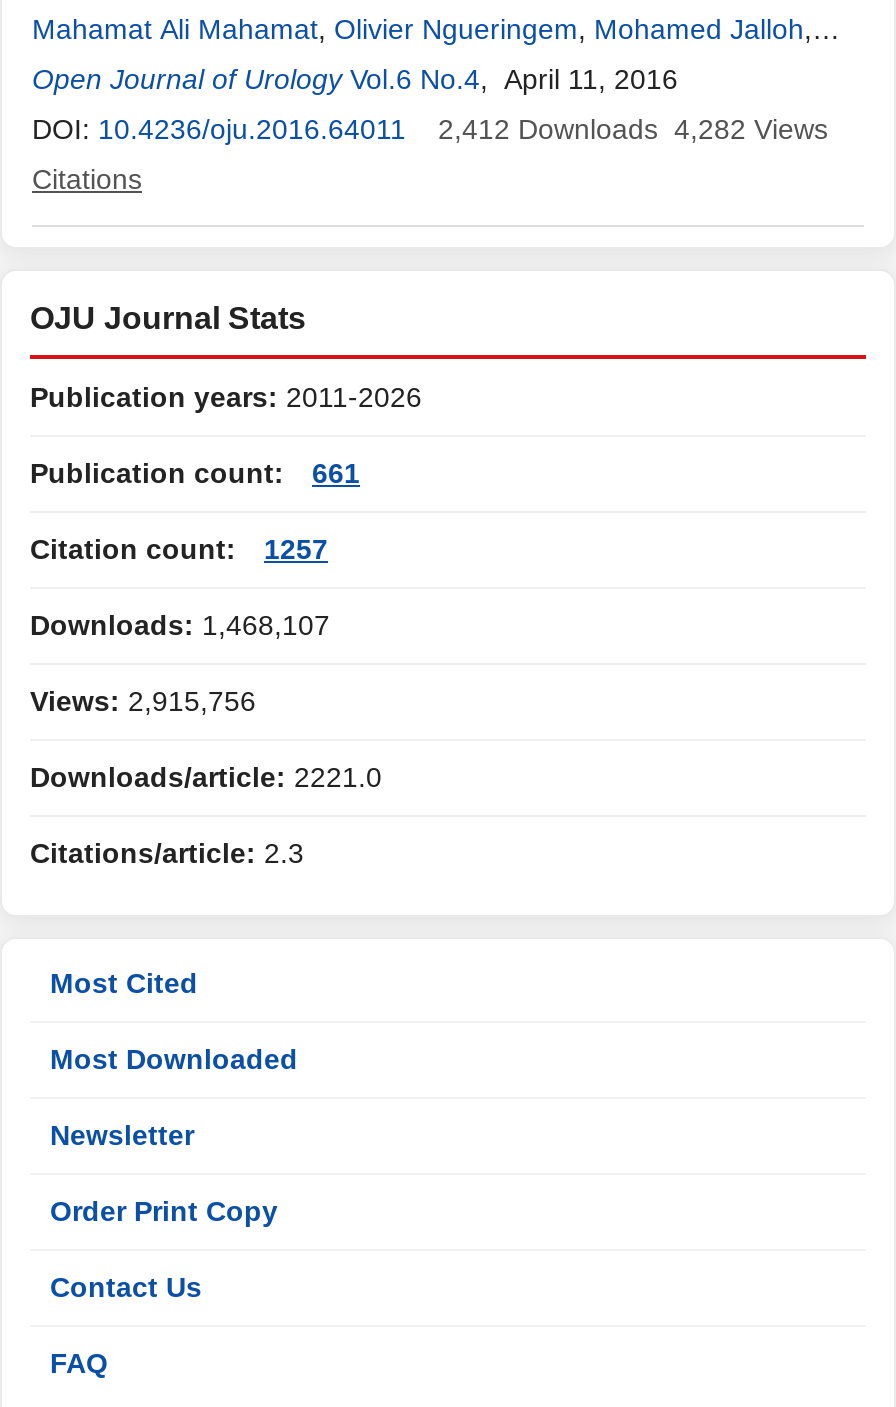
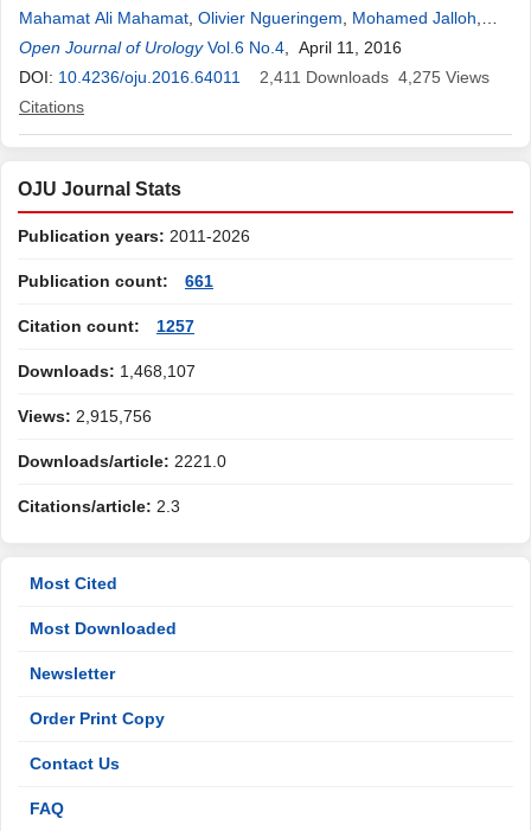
- 2,412 Downloads 4,282 Views
+ 2,411 Downloads 4,275 Views
